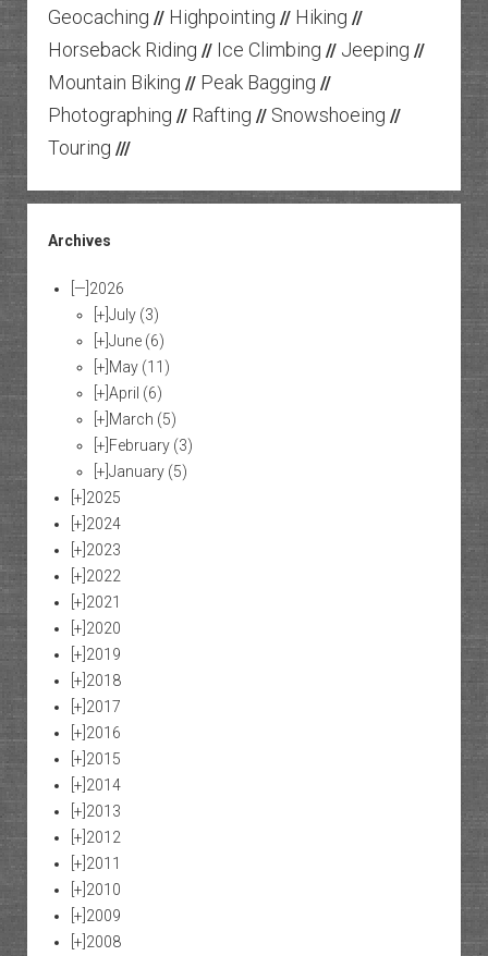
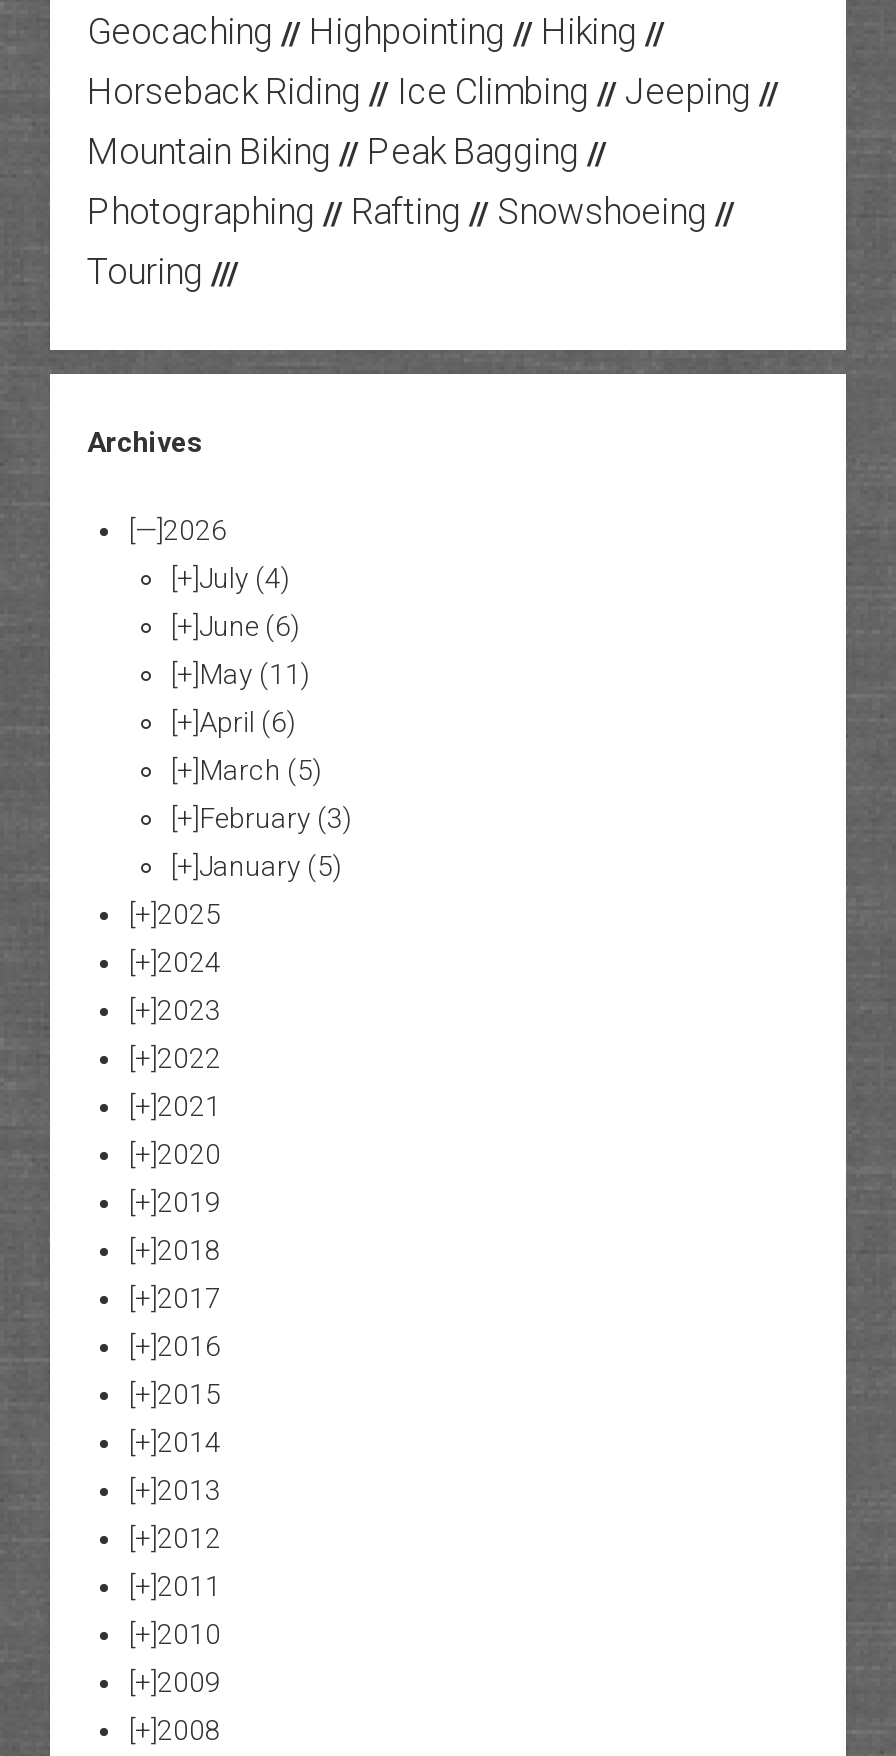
- [+]July (3)
+ [+]July (4)
